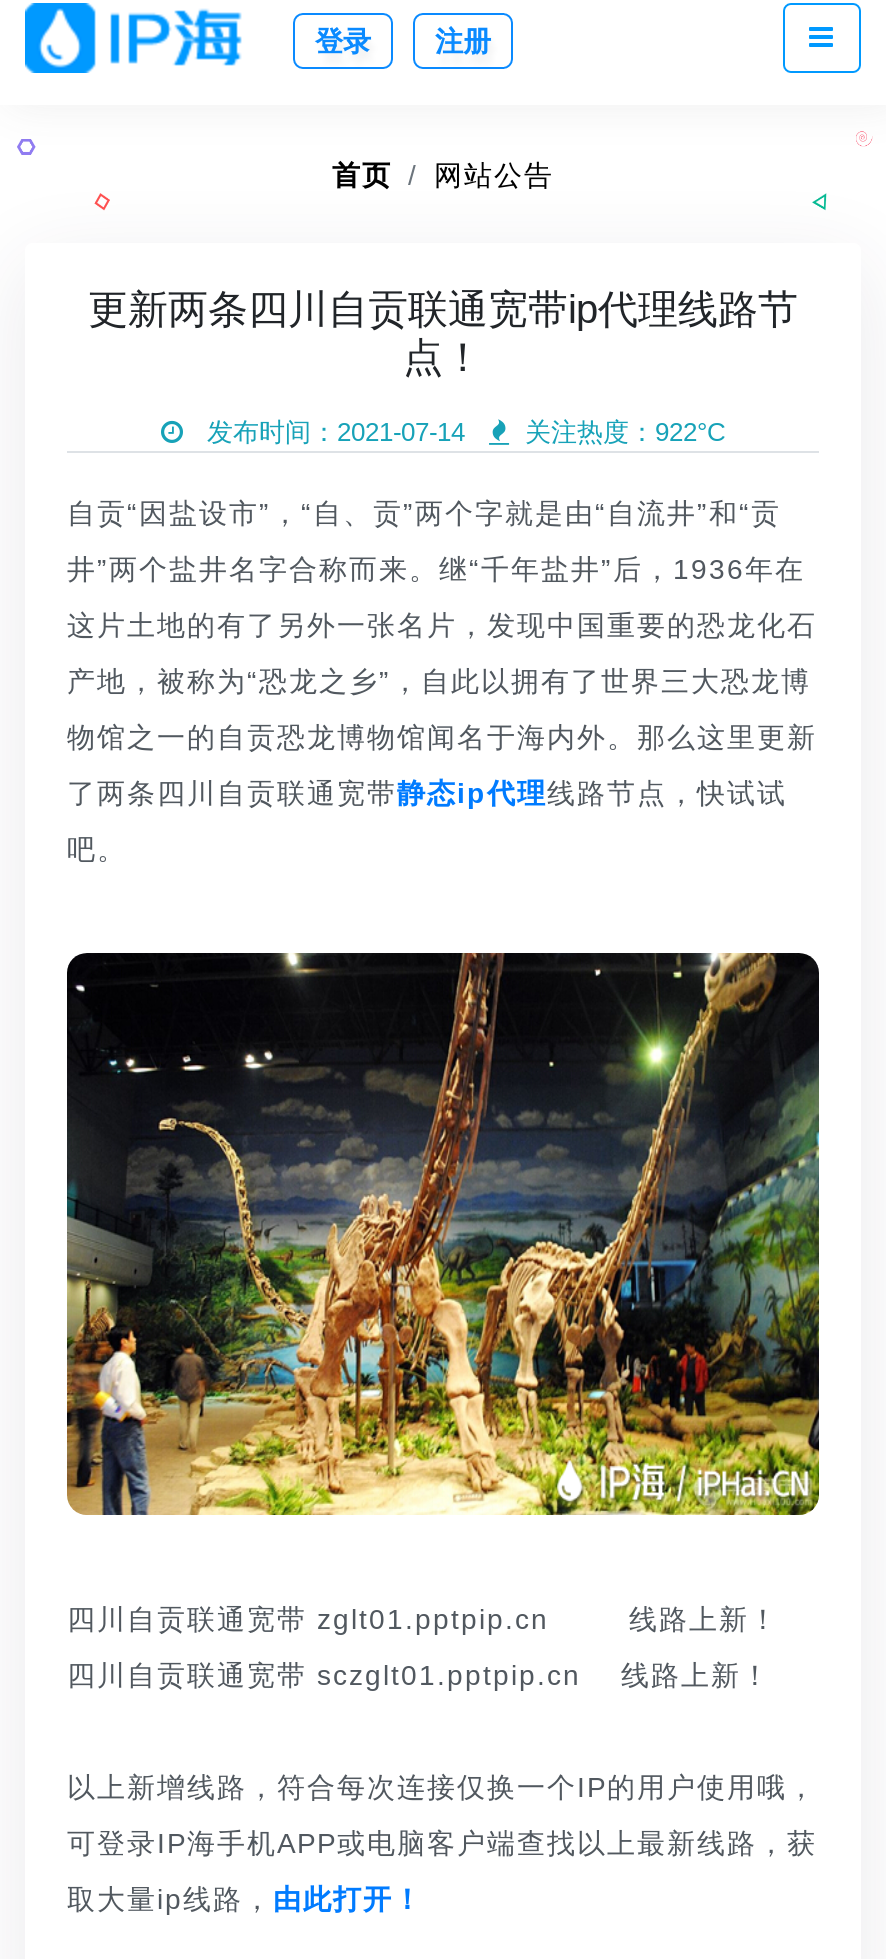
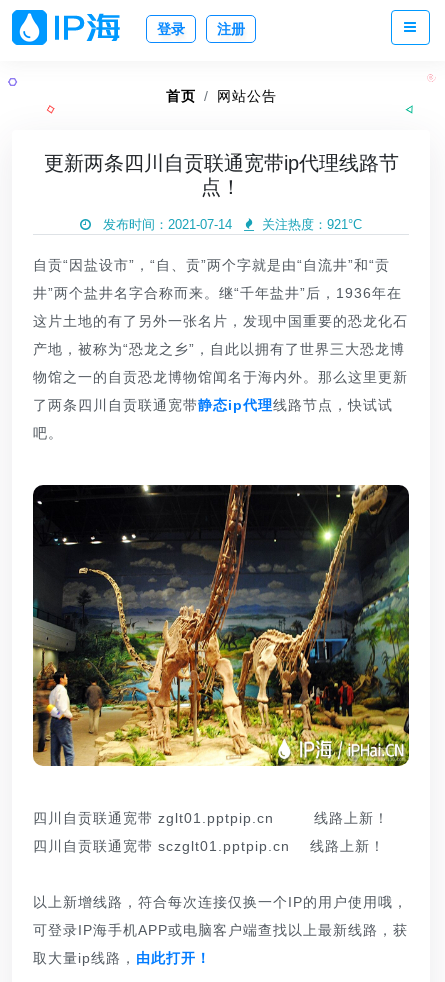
- 发布时间：2021-07-14 关注热度：922°C
+ 发布时间：2021-07-14 关注热度：921°C
